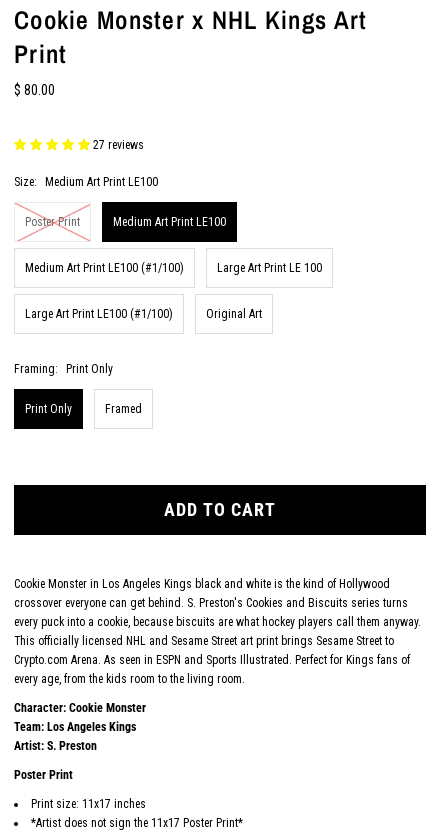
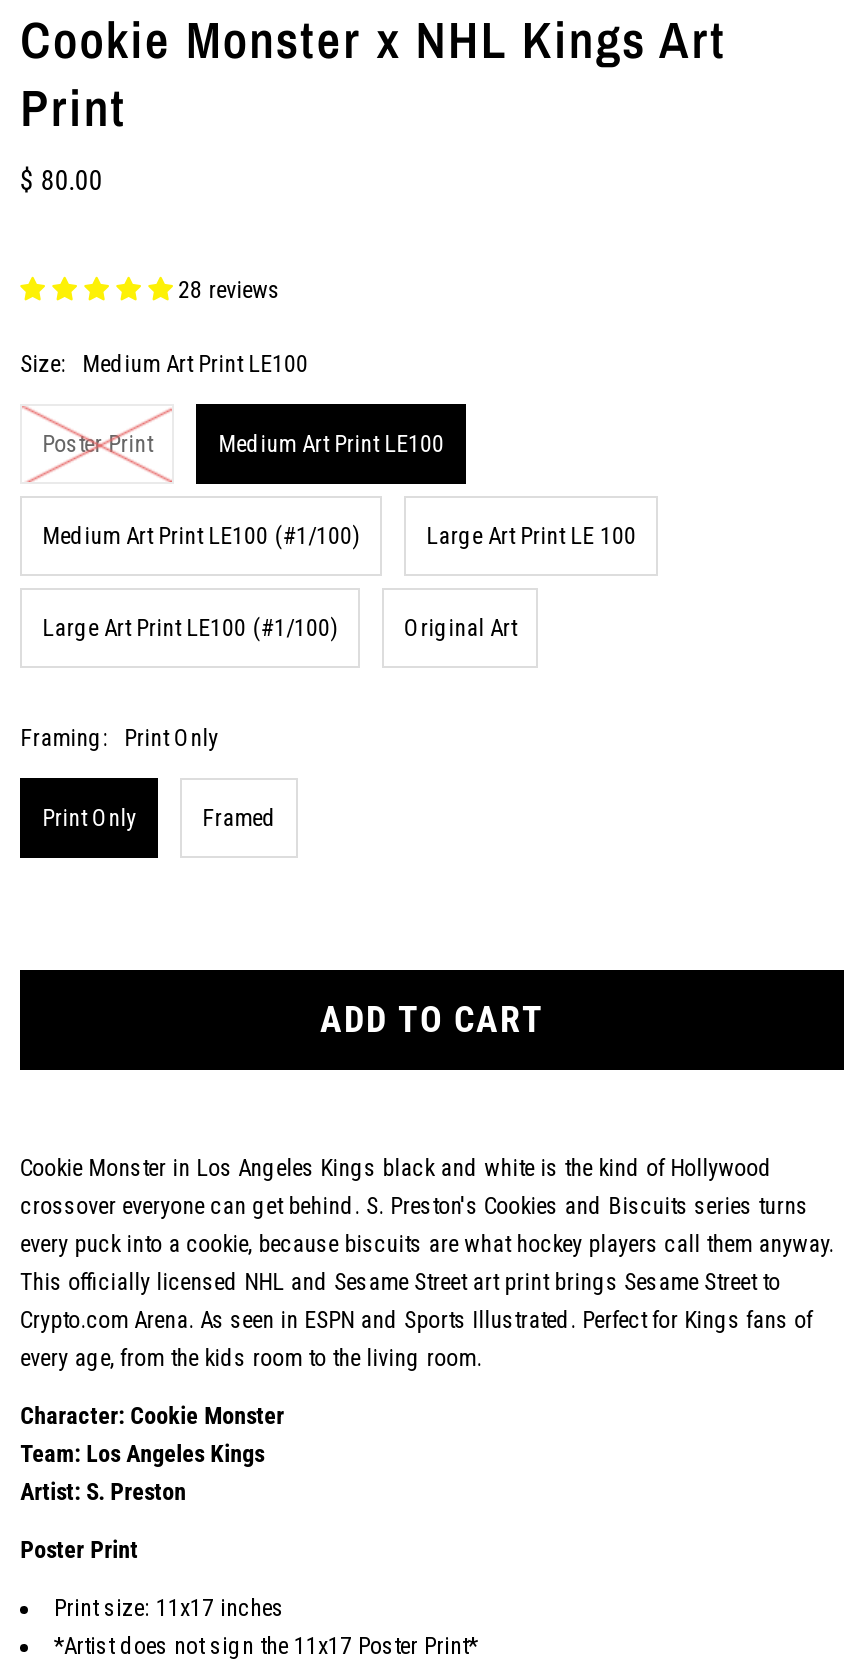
- 27 reviews
+ 28 reviews
